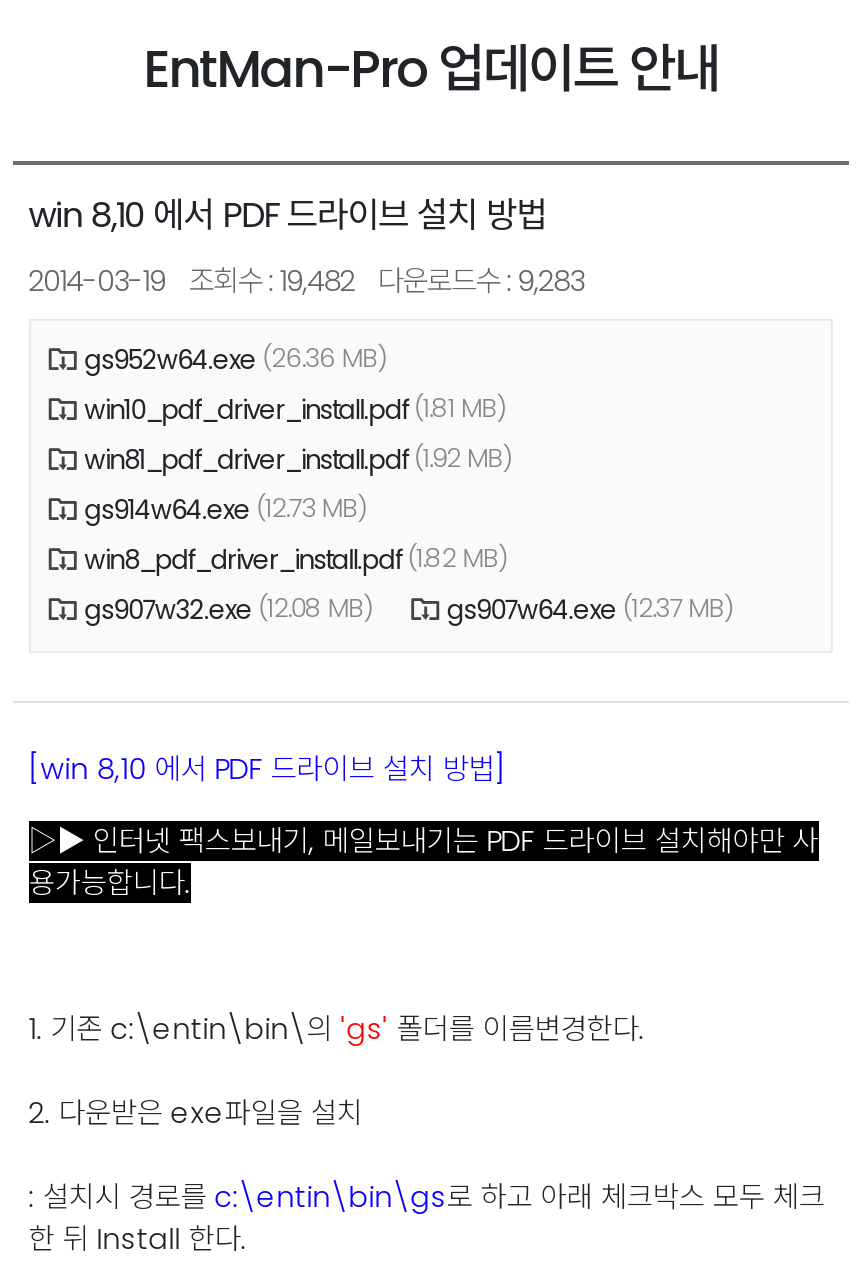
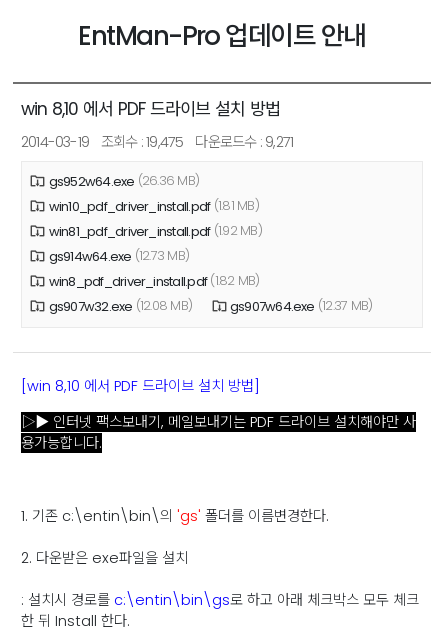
- 2014-03-19 조회수 : 19,482 다운로드수 : 9,283
+ 2014-03-19 조회수 : 19,475 다운로드수 : 9,271
